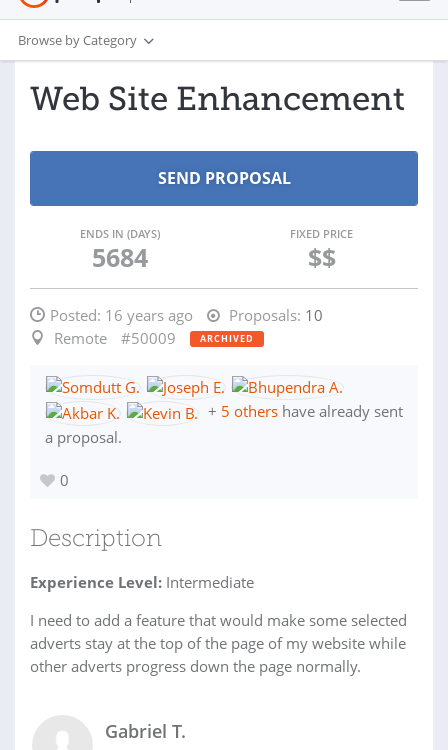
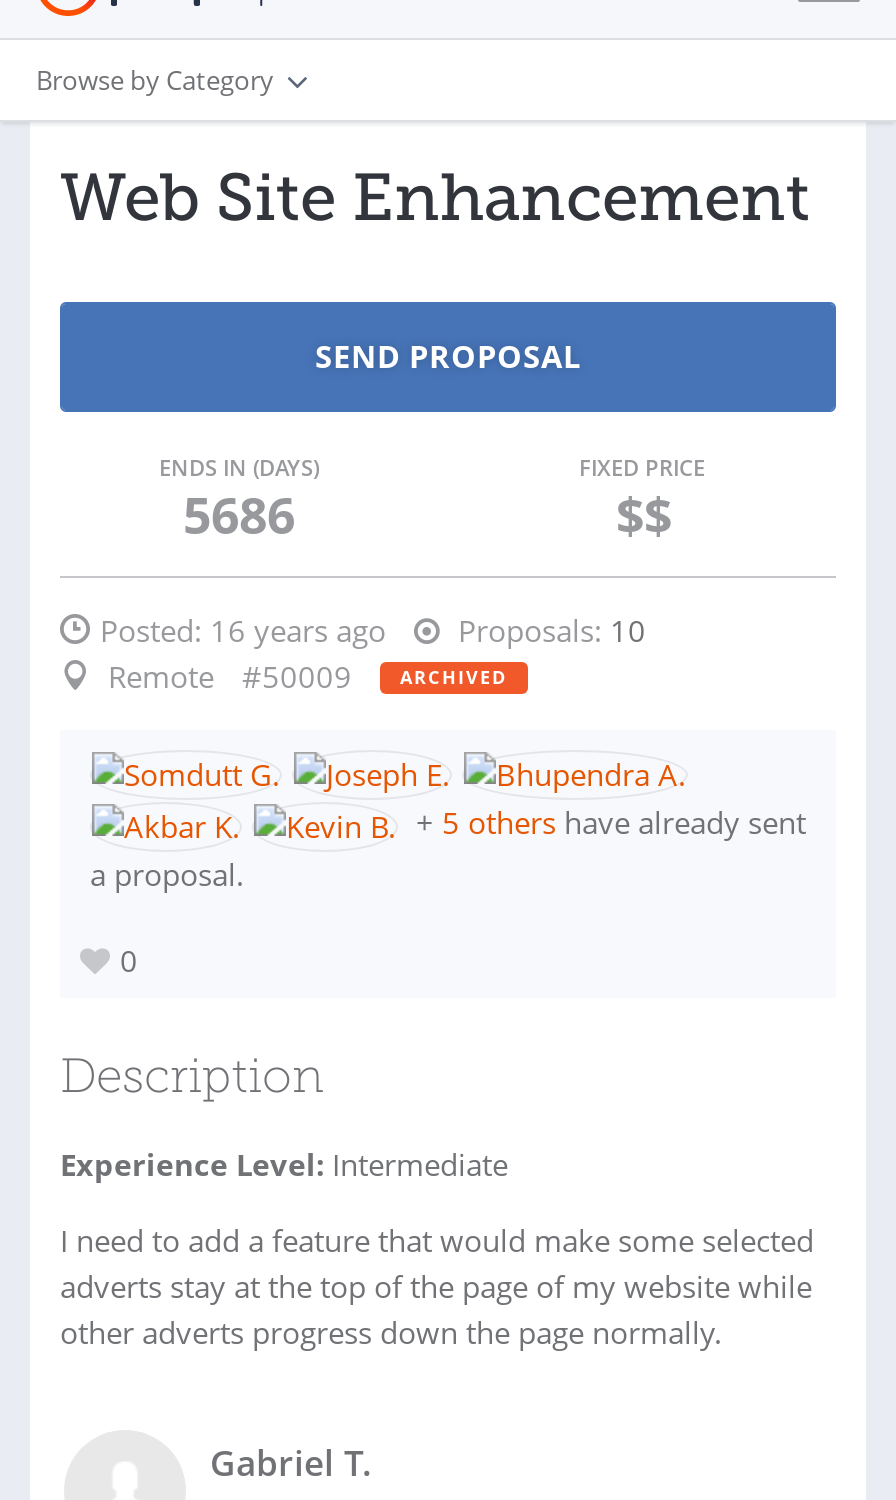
- 5684
+ 5686
